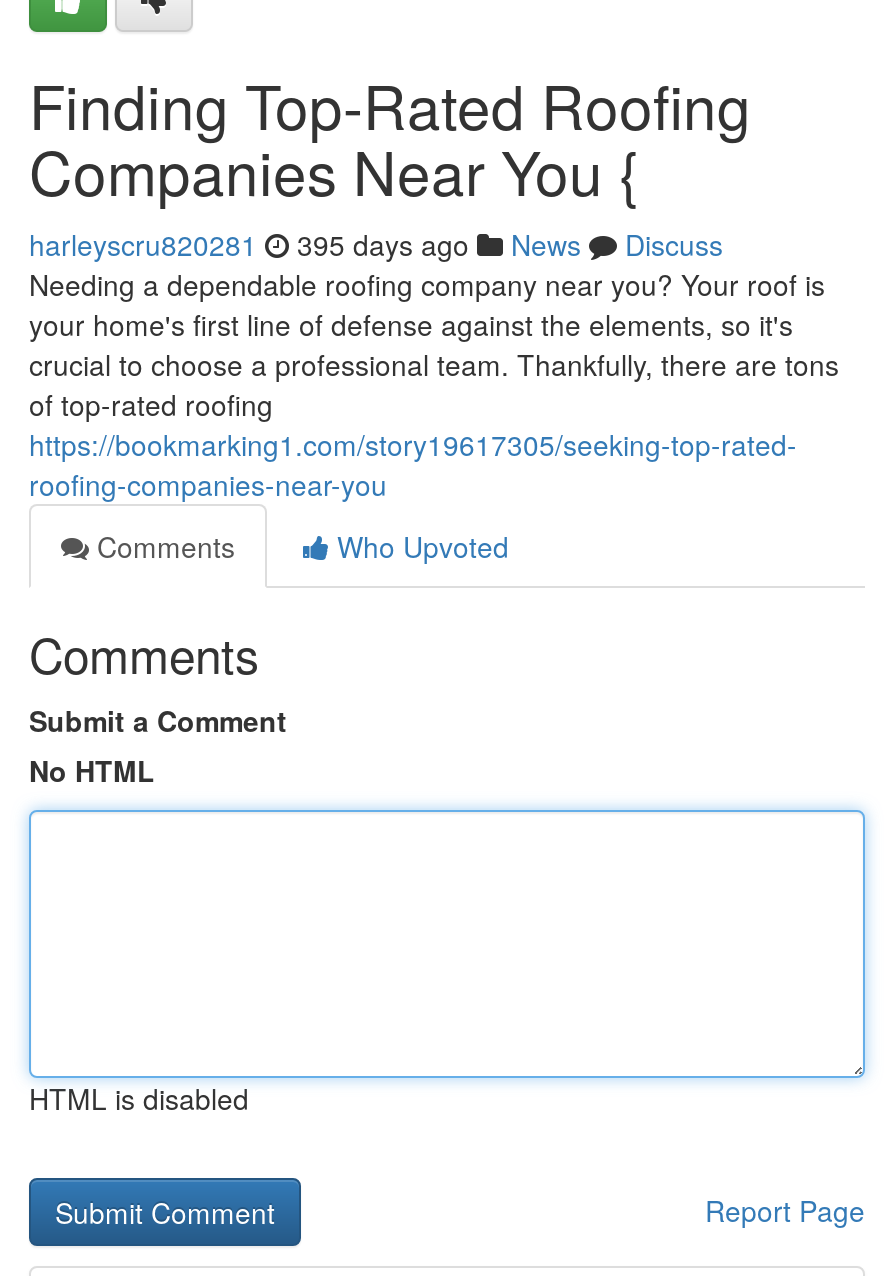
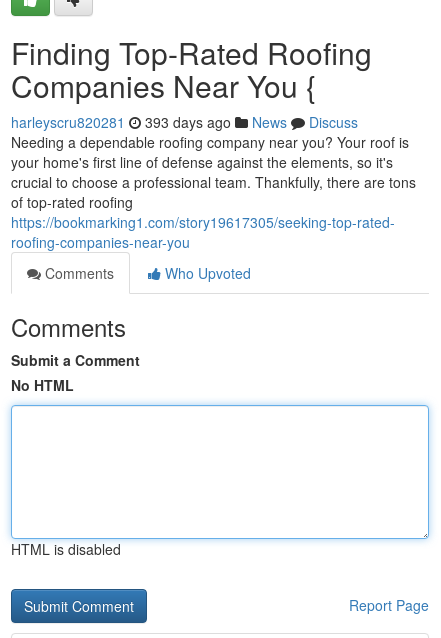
- harleyscru820281 395 days ago News Discuss
+ harleyscru820281 393 days ago News Discuss
